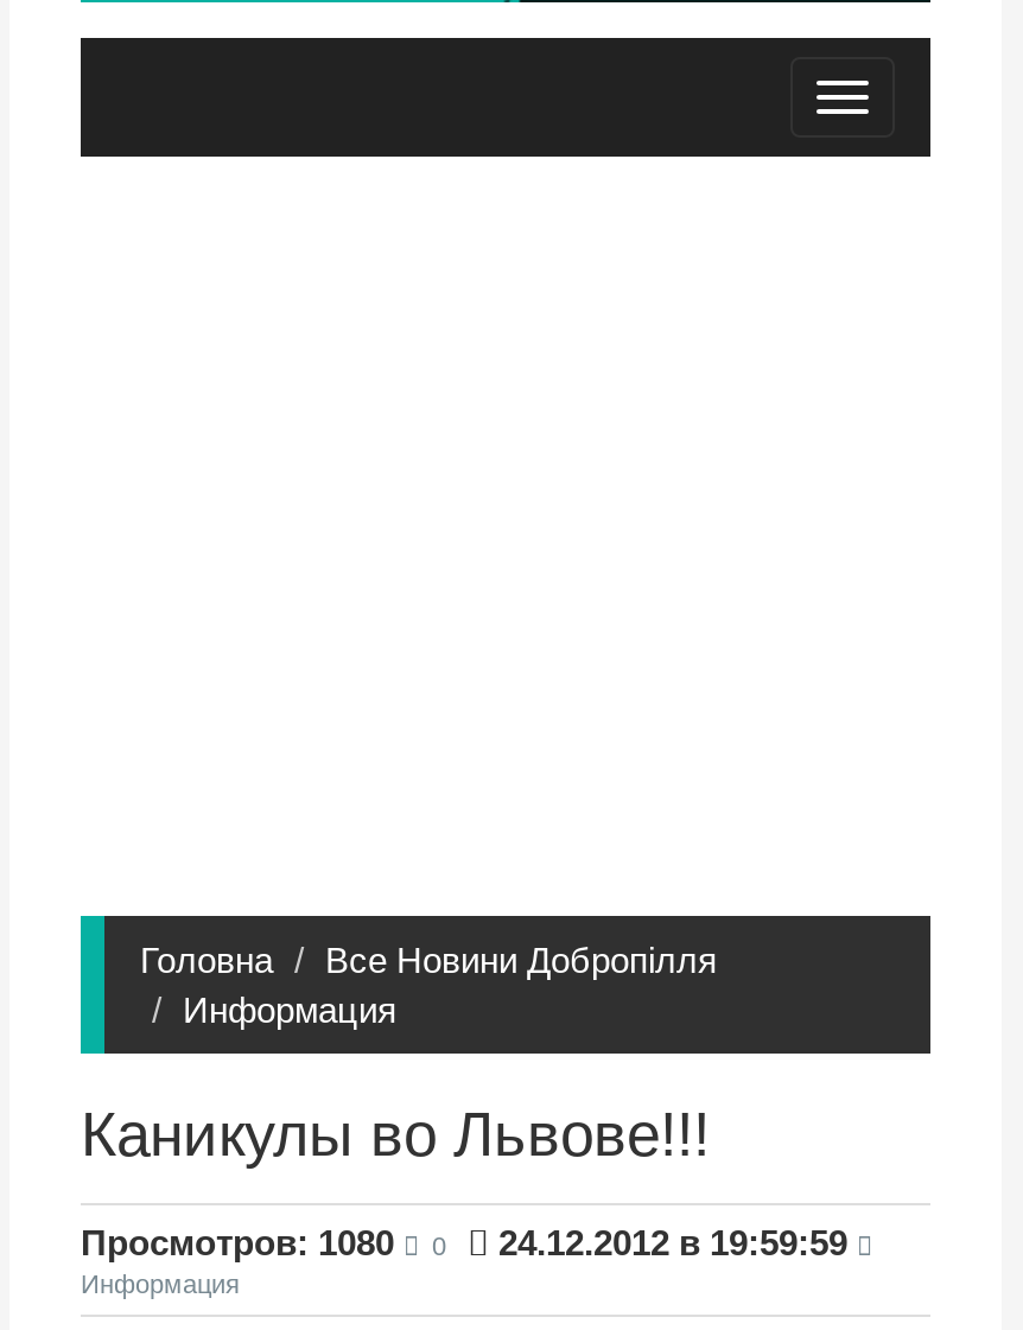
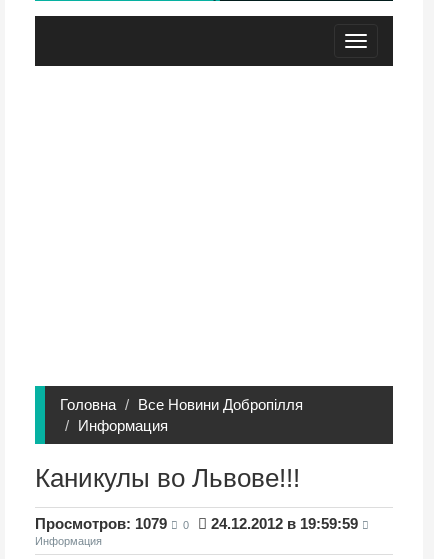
- Просмотров: 1080
+ Просмотров: 1079
